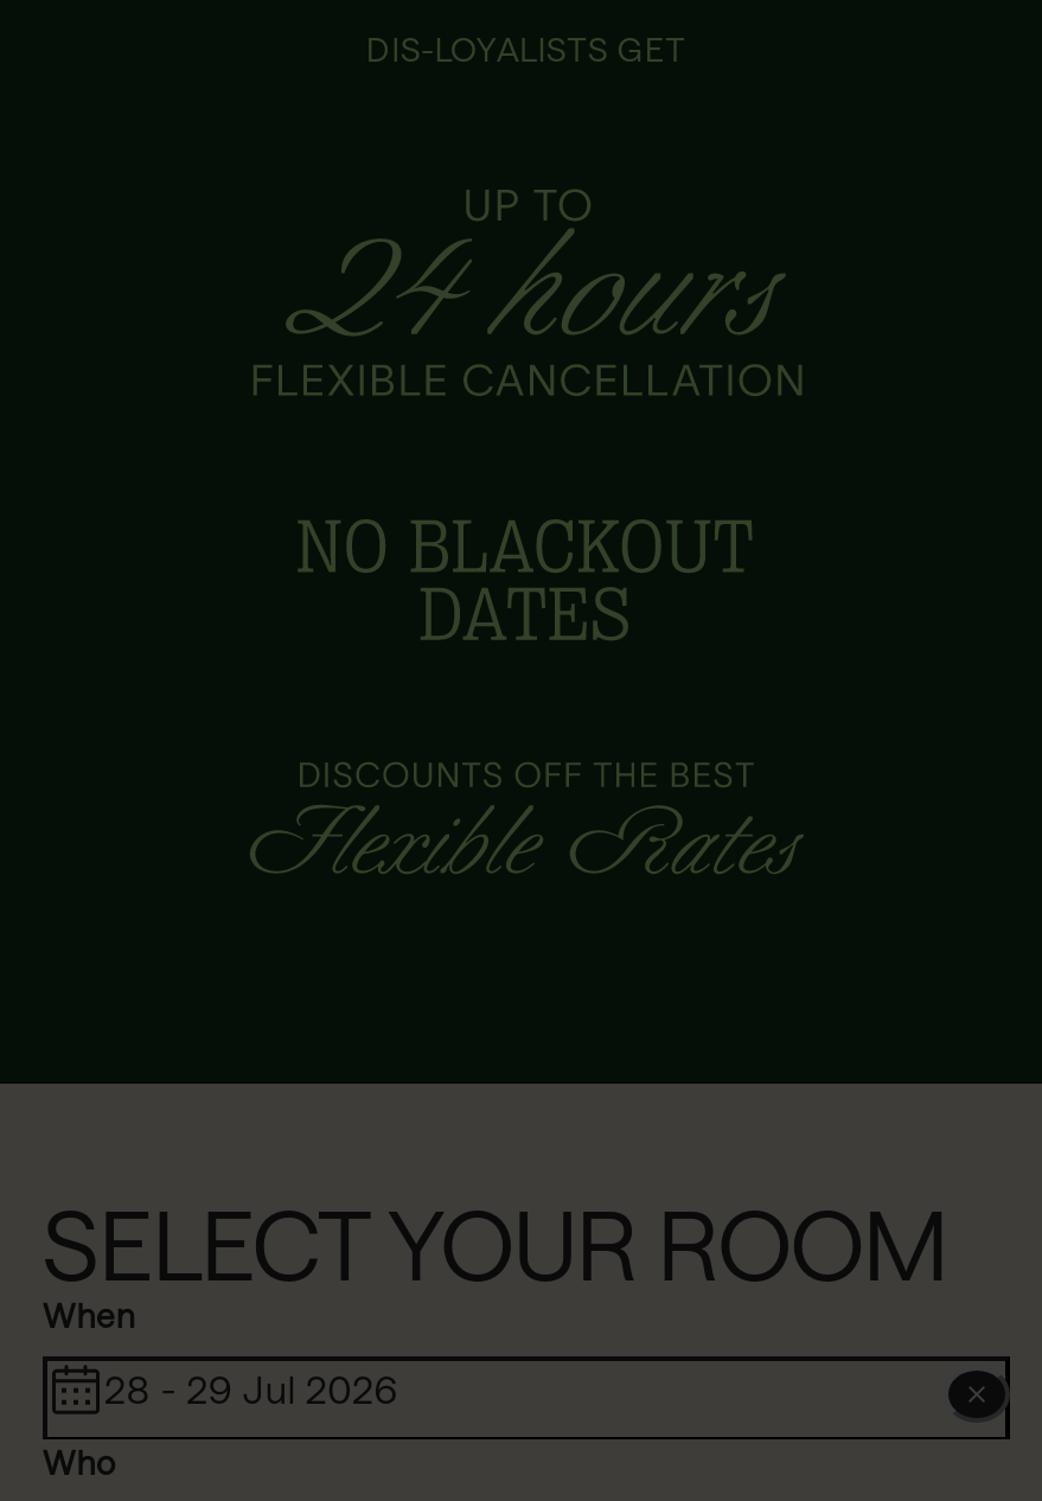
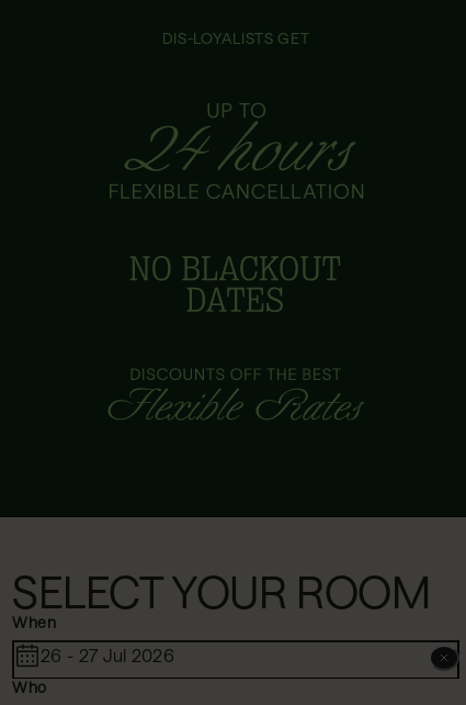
- 28 - 29 Jul 2026
+ 26 - 27 Jul 2026
